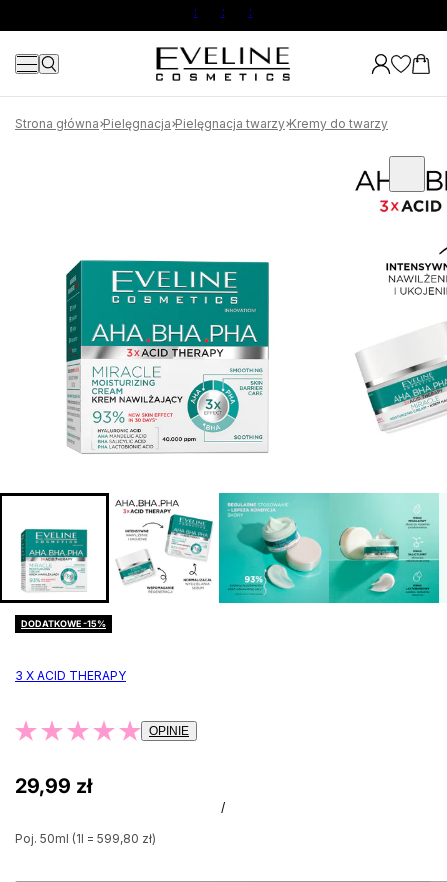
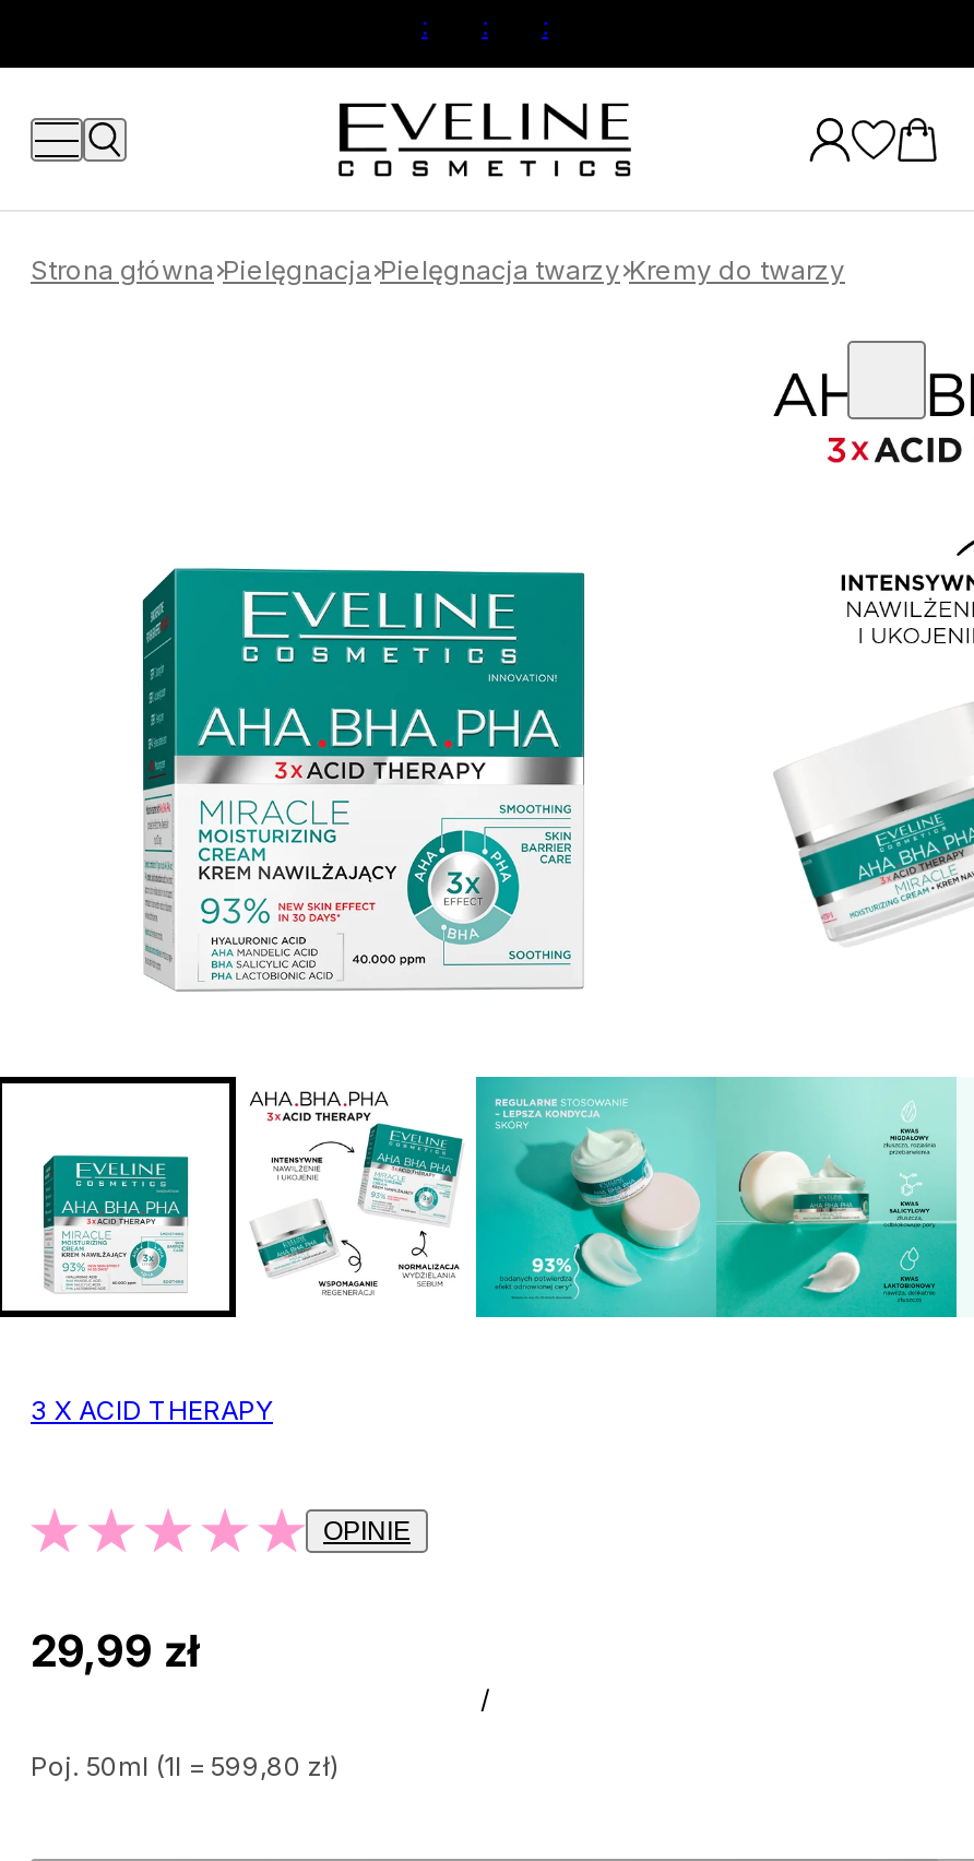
- DODATKOWE -15%
